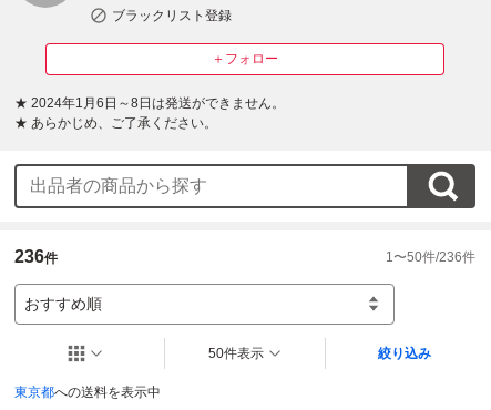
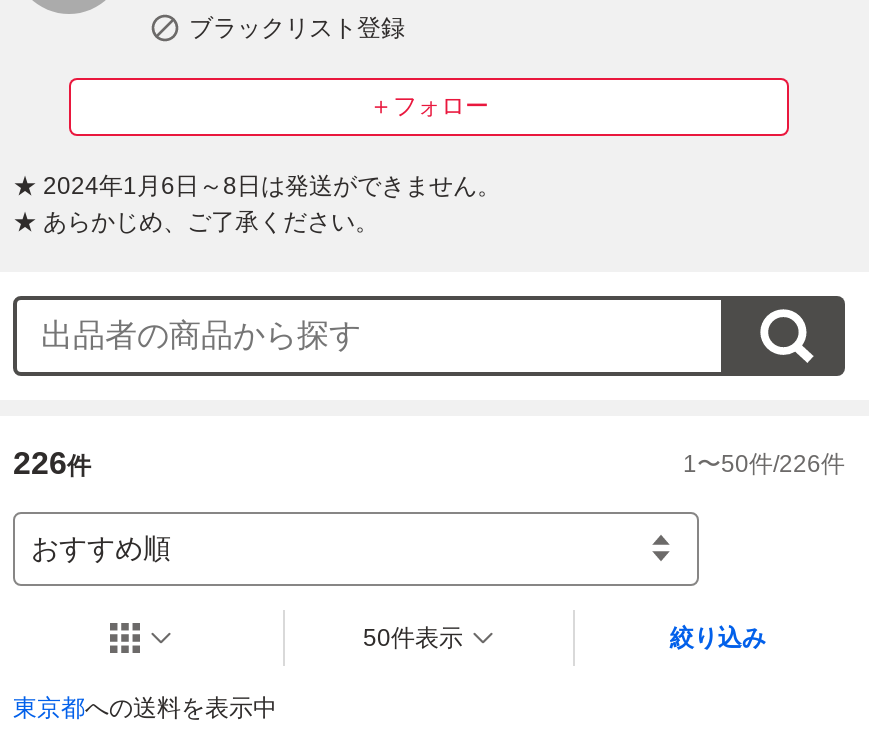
- 236件
+ 226件

- 1〜50件/236件
+ 1〜50件/226件
